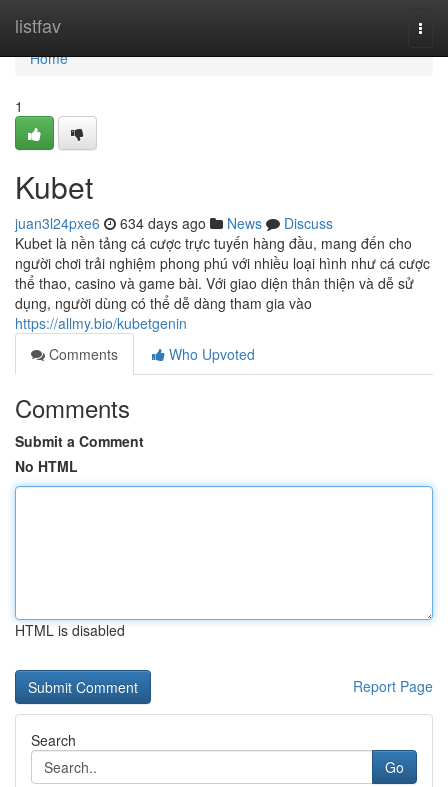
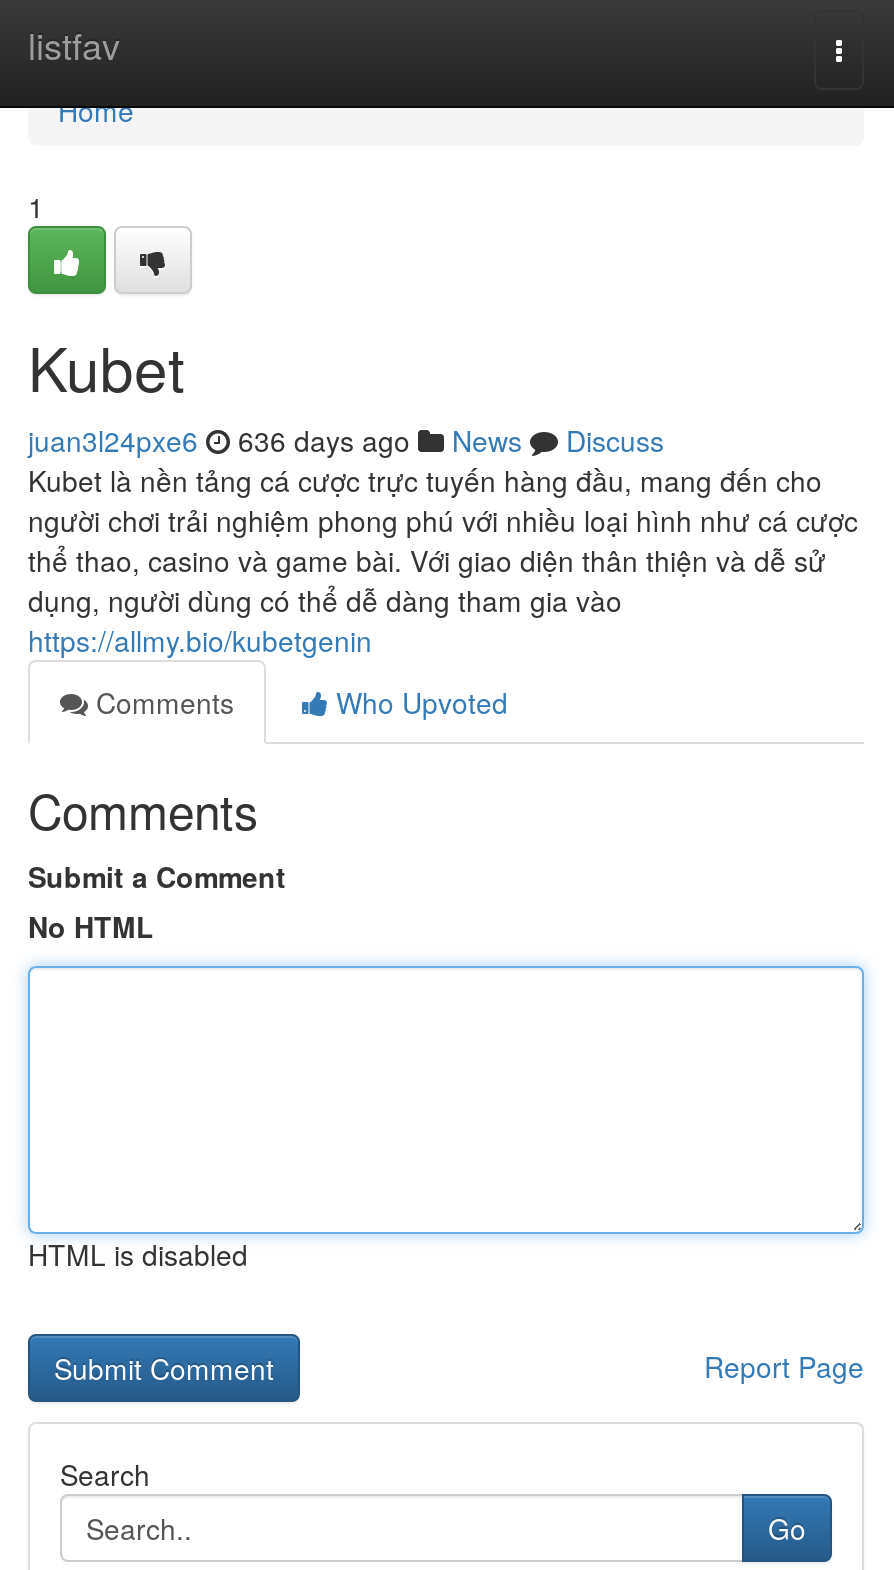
- juan3l24pxe6 634 days ago News Discuss
+ juan3l24pxe6 636 days ago News Discuss
